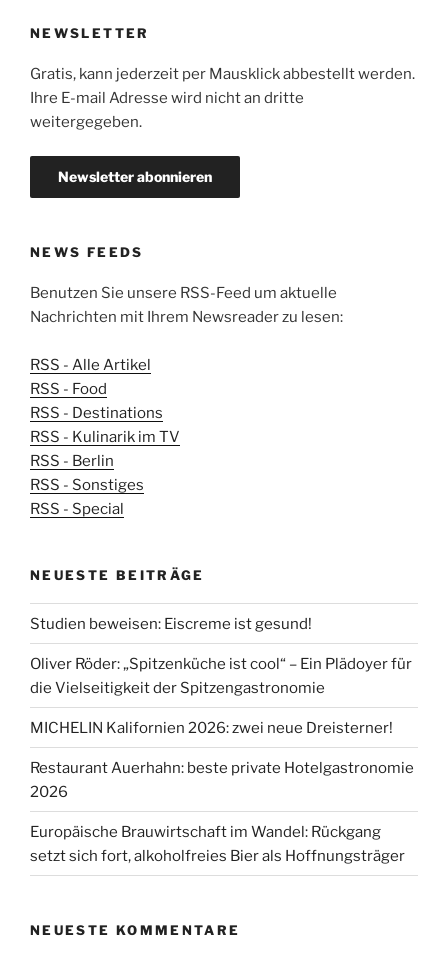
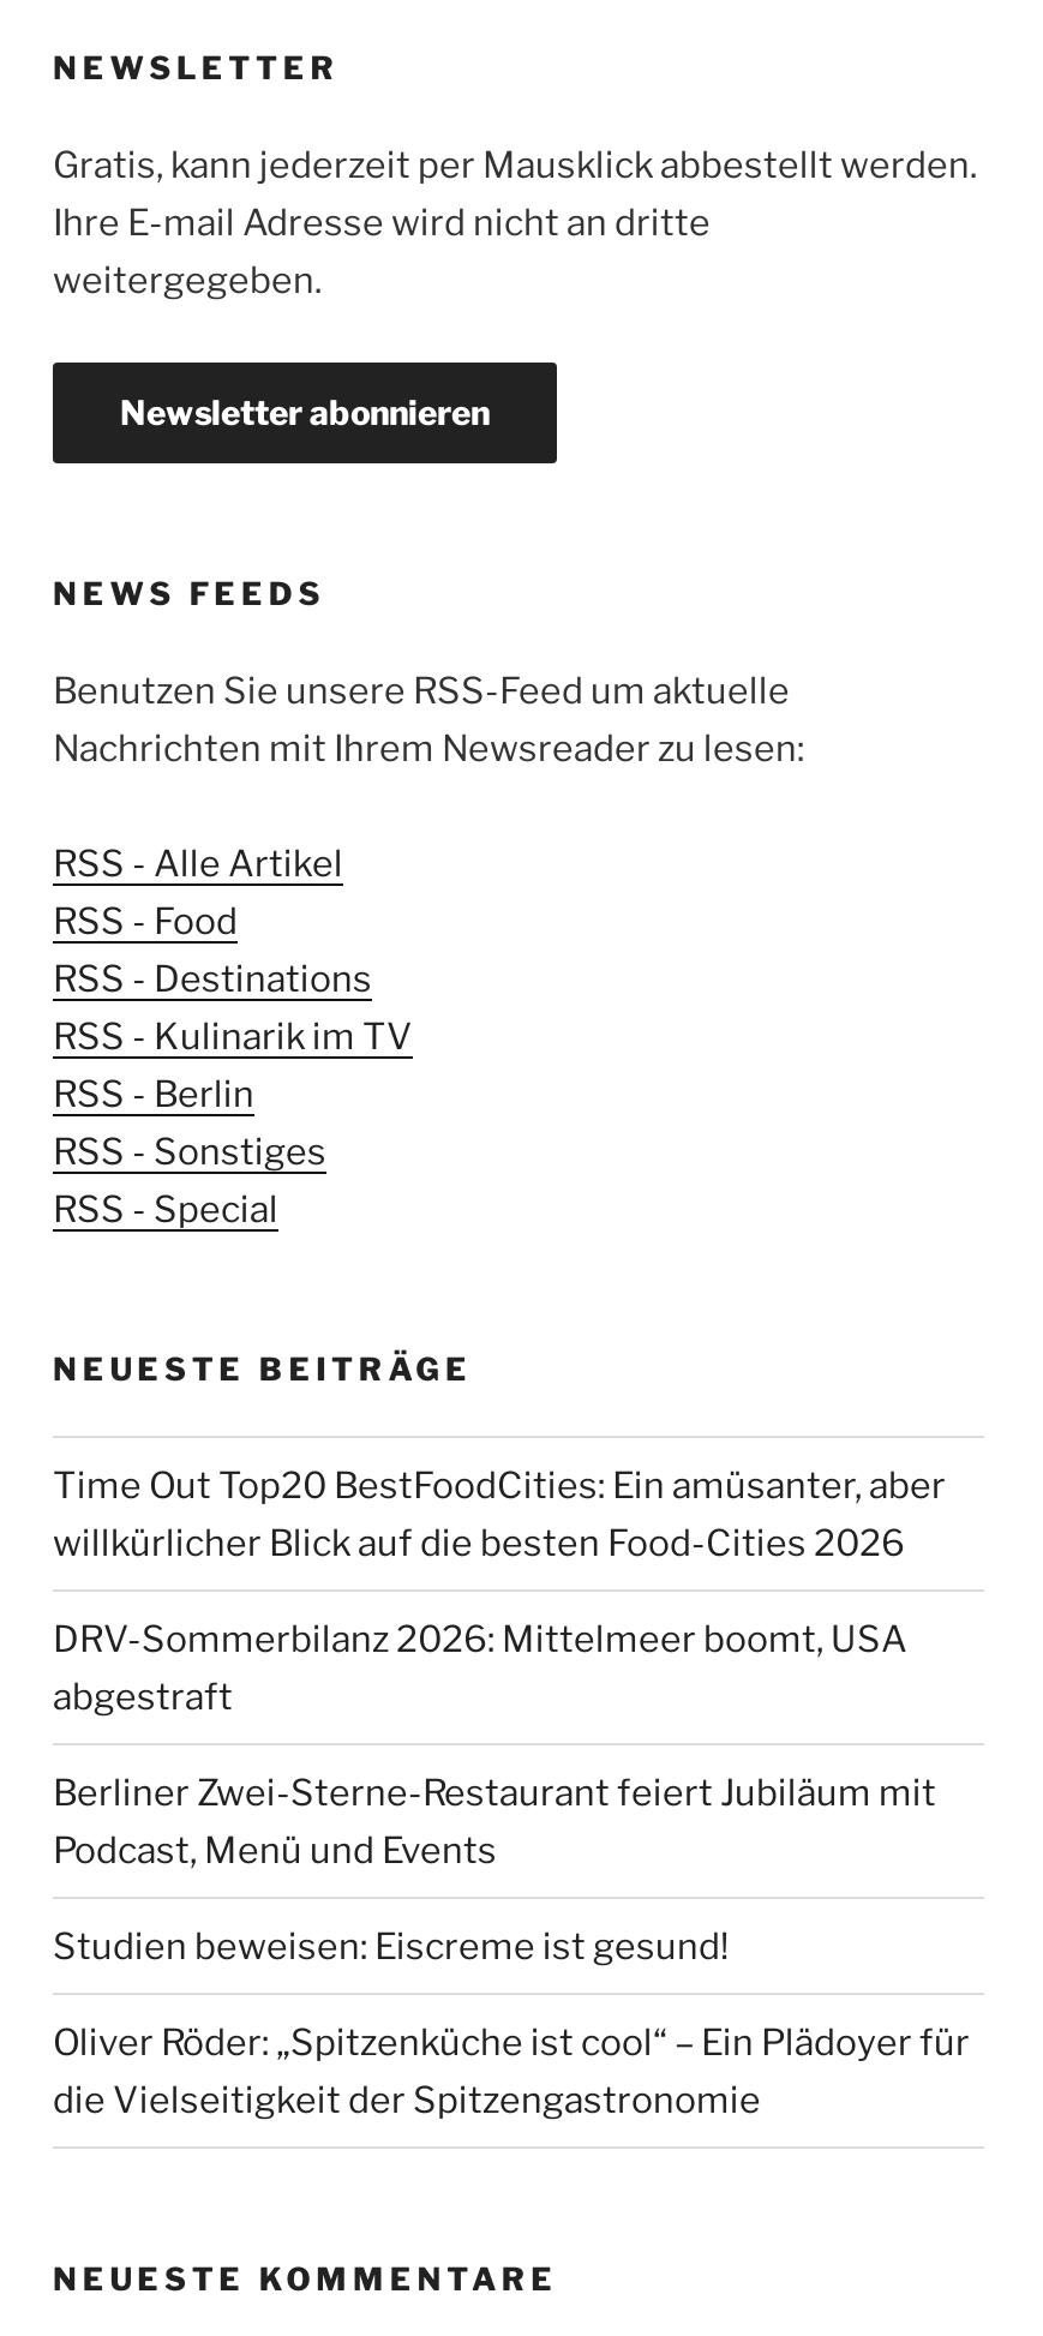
+ Time Out Top20 BestFoodCities: Ein amüsanter, aber
+ willkürlicher Blick auf die besten Food-Cities 2026
+ DRV-Sommerbilanz 2026: Mittelmeer boomt, USA
+ abgestraft
+ Berliner Zwei-Sterne-Restaurant feiert Jubiläum mit
+ Podcast, Menü und Events

moved down: Studien beweisen: Eiscreme ist gesund! | Oliver Röder: „Spitzenküche ist cool“ – Ein Plädoyer für | die Vielseitigkeit der Spitzengastronomie

- MICHELIN Kalifornien 2026: zwei neue Dreisterner!
- Restaurant Auerhahn: beste private Hotelgastronomie
- 2026
- Europäische Brauwirtschaft im Wandel: Rückgang
- setzt sich fort, alkoholfreies Bier als Hoffnungsträger
